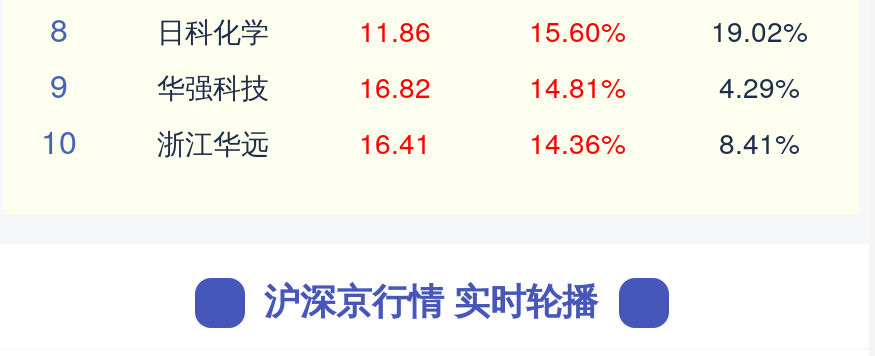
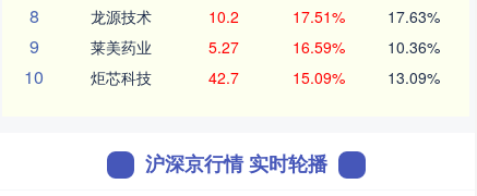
- 日科化学
- 11.86
- 15.60%
- 19.02%
+ 龙源技术
+ 10.2
+ 17.51%
+ 17.63%

- 华强科技
- 16.82
- 14.81%
- 4.29%
+ 莱美药业
+ 5.27
+ 16.59%
+ 10.36%

- 浙江华远
- 16.41
- 14.36%
- 8.41%
+ 炬芯科技
+ 42.7
+ 15.09%
+ 13.09%
